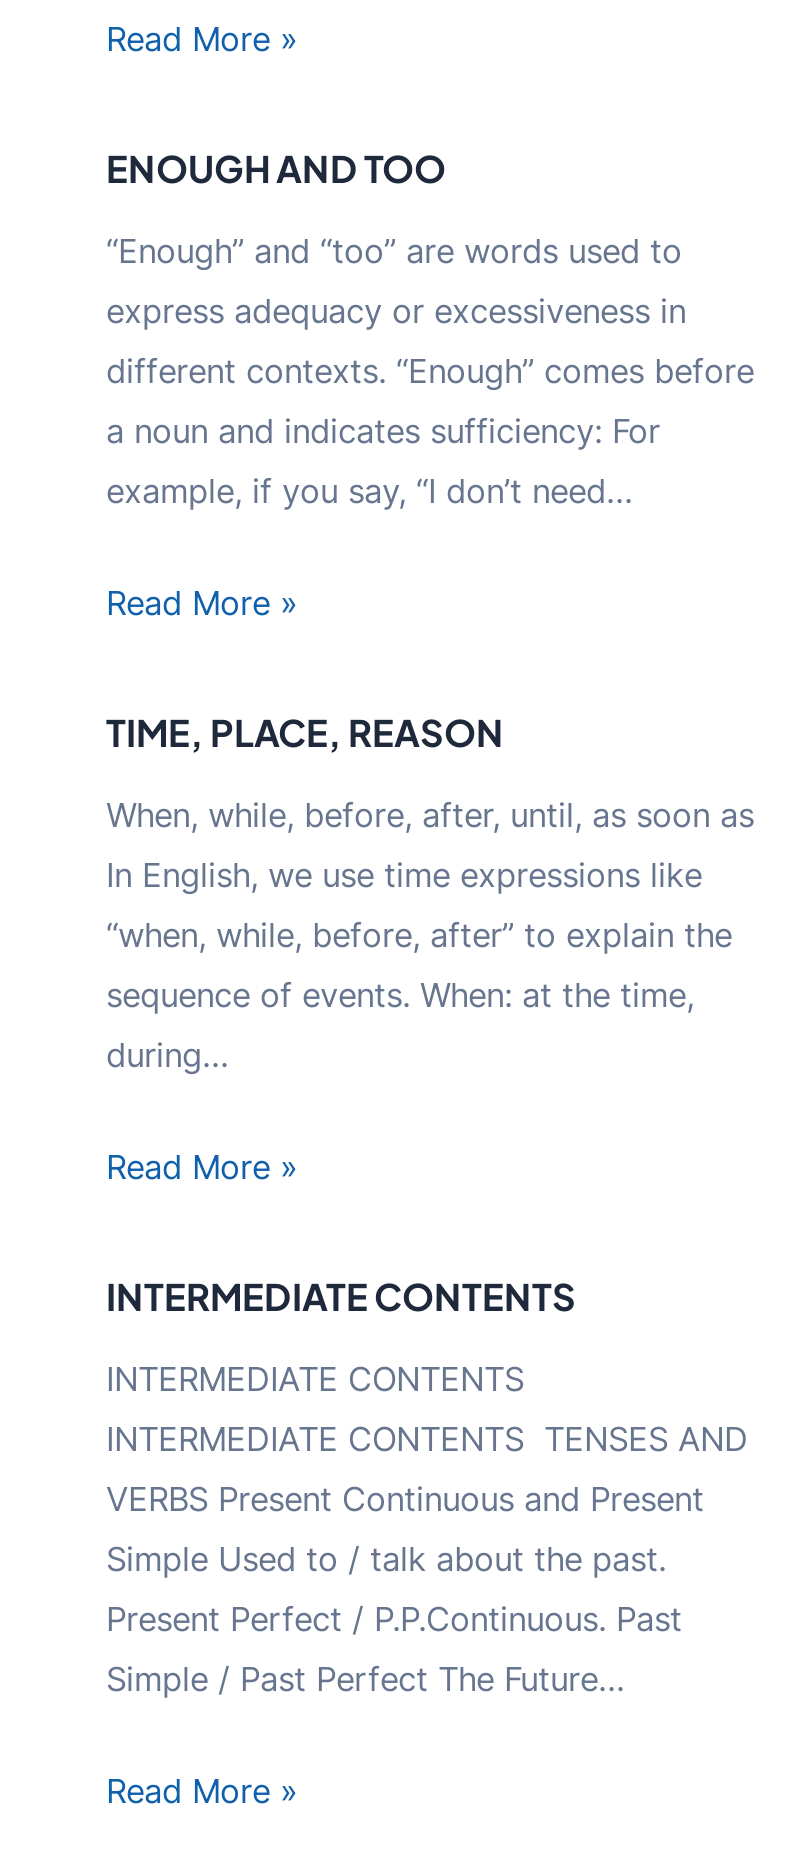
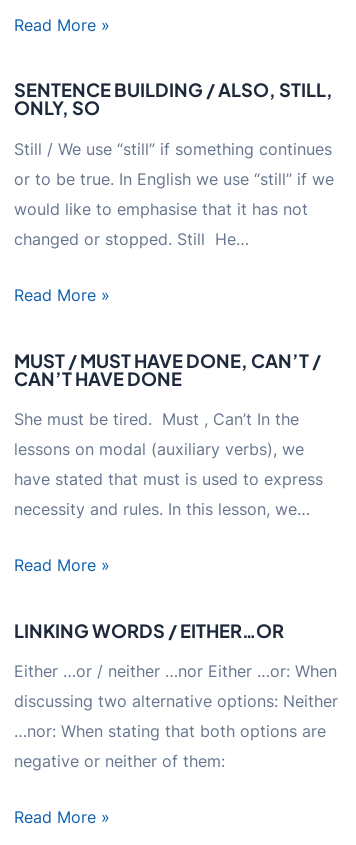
- ENOUGH AND TOO
- “Enough” and “too” are words used to
- express adequacy or excessiveness in
- different contexts. “Enough” comes before
- a noun and indicates sufficiency: For
- example, if you say, “I don’t need…
+ SENTENCE BUILDING / ALSO, STILL,
+ ONLY, SO
+ Still / We use “still” if something continues
+ or to be true. In English we use “still” if we
+ would like to emphasise that it has not
+ changed or stopped. Still He…

- TIME, PLACE, REASON
- When, while, before, after, until, as soon as
- In English, we use time expressions like
- “when, while, before, after” to explain the
- sequence of events. When: at the time,
- during…
+ MUST / MUST HAVE DONE, CAN’T /
+ CAN’T HAVE DONE
+ She must be tired. Must , Can’t In the
+ lessons on modal (auxiliary verbs), we
+ have stated that must is used to express
+ necessity and rules. In this lesson, we…

- INTERMEDIATE CONTENTS
- INTERMEDIATE CONTENTS
- INTERMEDIATE CONTENTS TENSES AND
- VERBS Present Continuous and Present
- Simple Used to / talk about the past.
- Present Perfect / P.P.Continuous. Past
- Simple / Past Perfect The Future…
+ LINKING WORDS / EITHER…OR
+ Either …or / neither …nor Either …or: When
+ discussing two alternative options: Neither
+ …nor: When stating that both options are
+ negative or neither of them:
